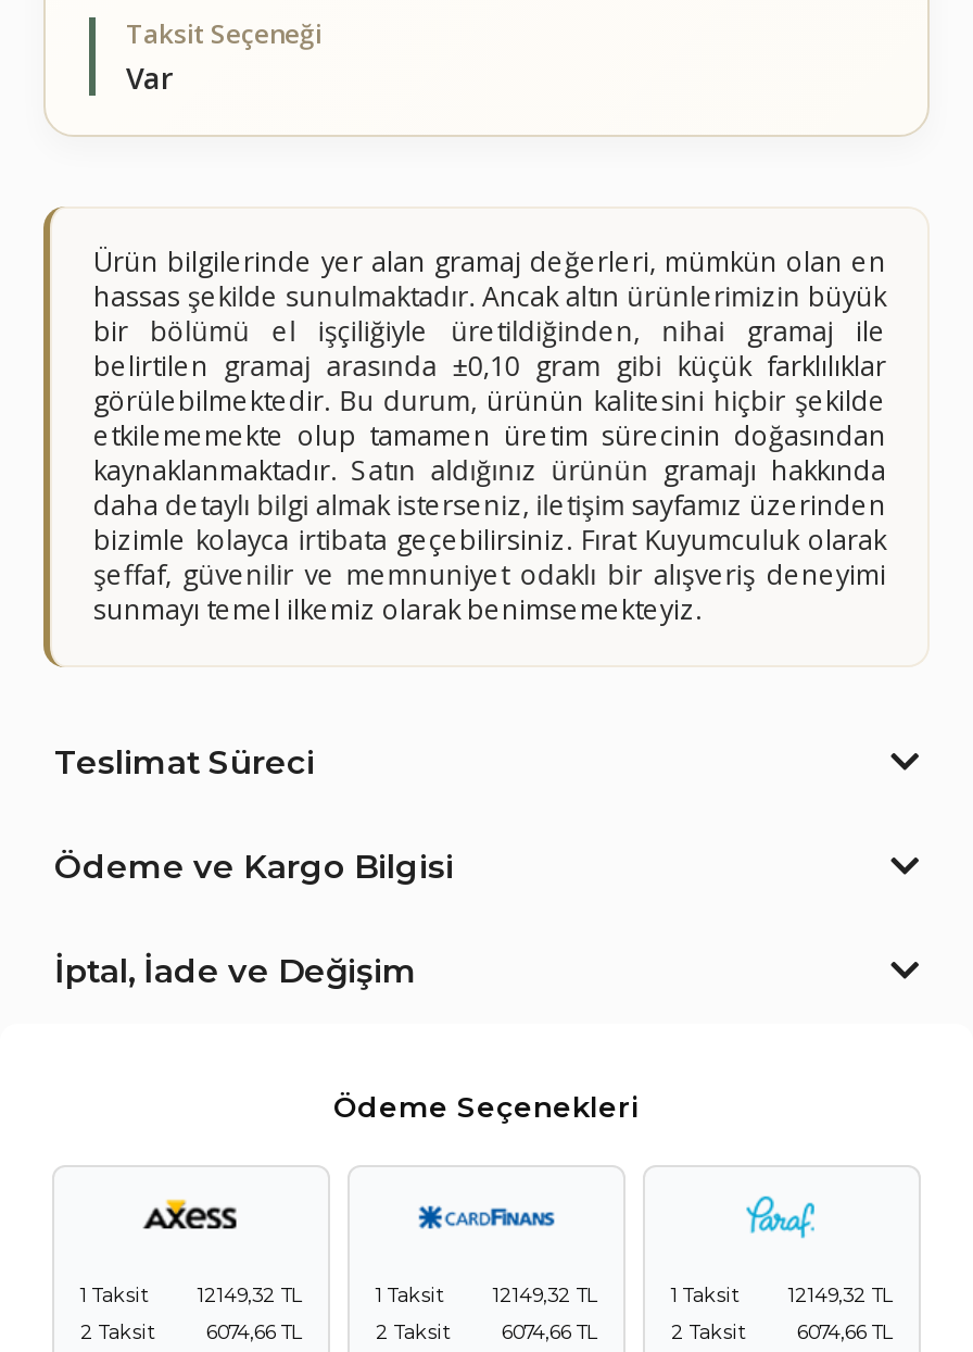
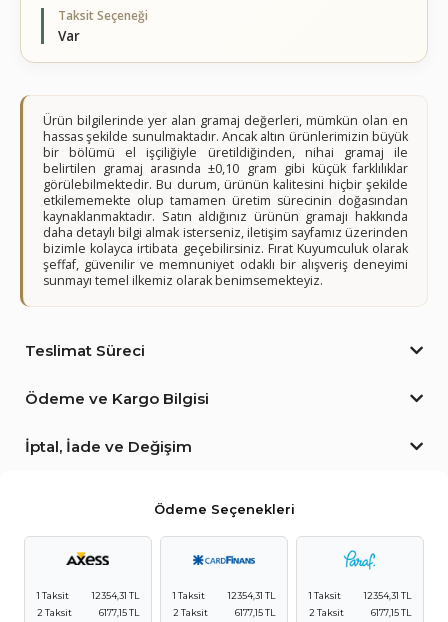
- 12149,32 TL
+ 12354,31 TL

- 12149,32 TL
+ 12354,31 TL

- 12149,32 TL
+ 12354,31 TL

- 6074,66 TL
+ 6177,15 TL

- 6074,66 TL
+ 6177,15 TL

- 6074,66 TL
+ 6177,15 TL
